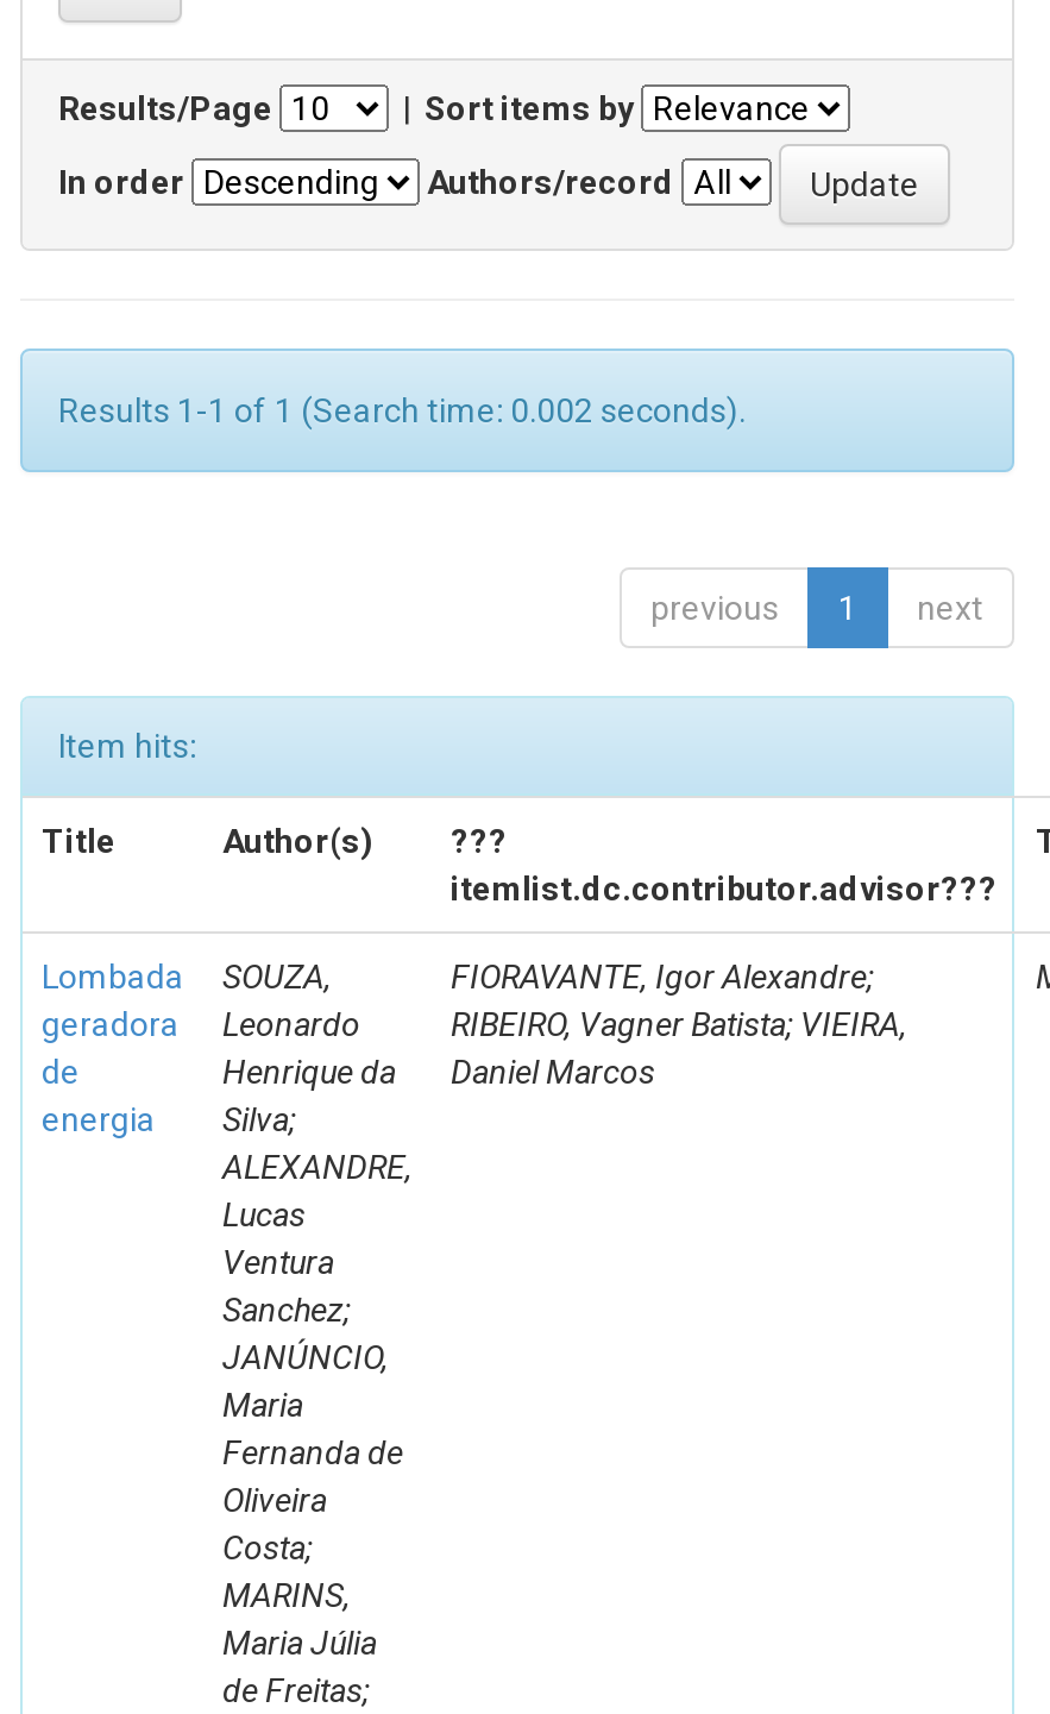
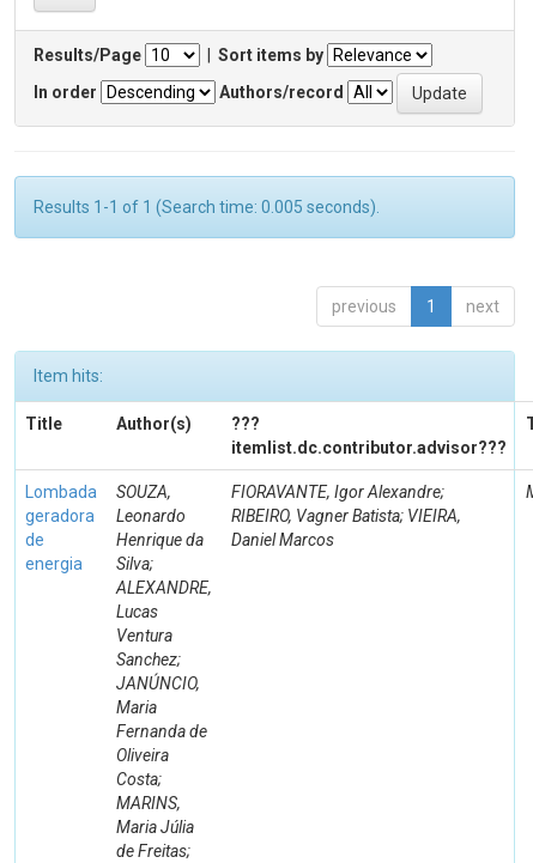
- Results 1-1 of 1 (Search time: 0.002 seconds).
+ Results 1-1 of 1 (Search time: 0.005 seconds).
